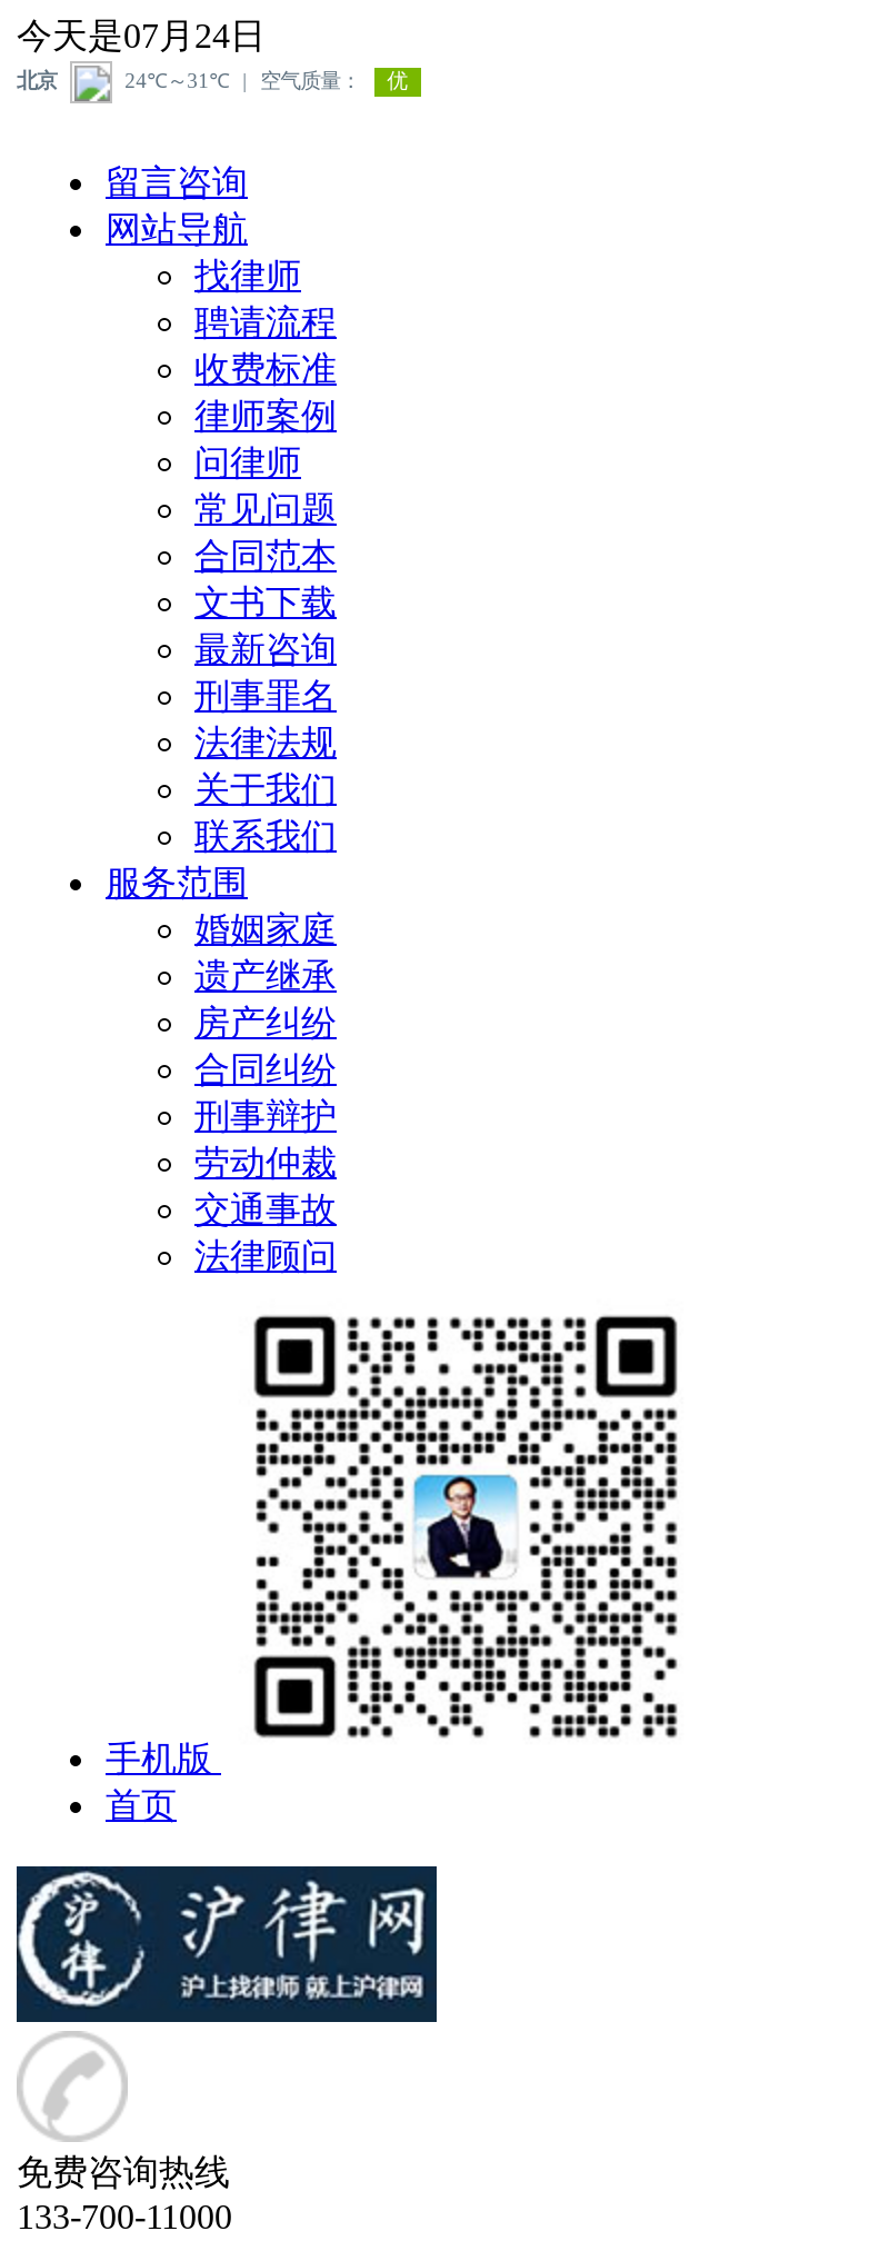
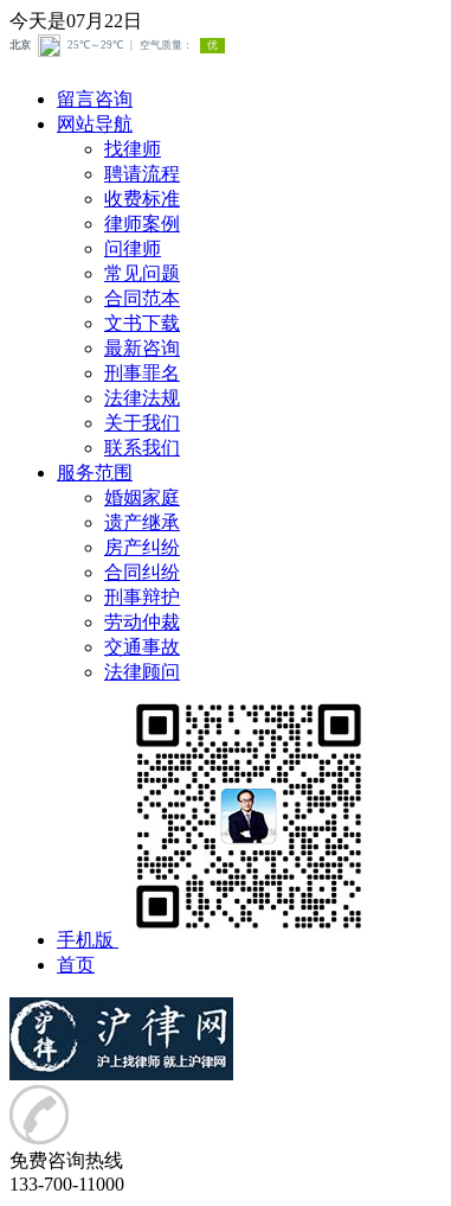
- 今天是07月24日
+ 今天是07月22日
